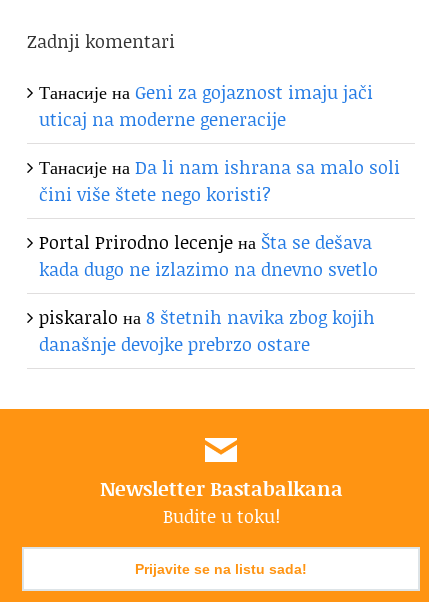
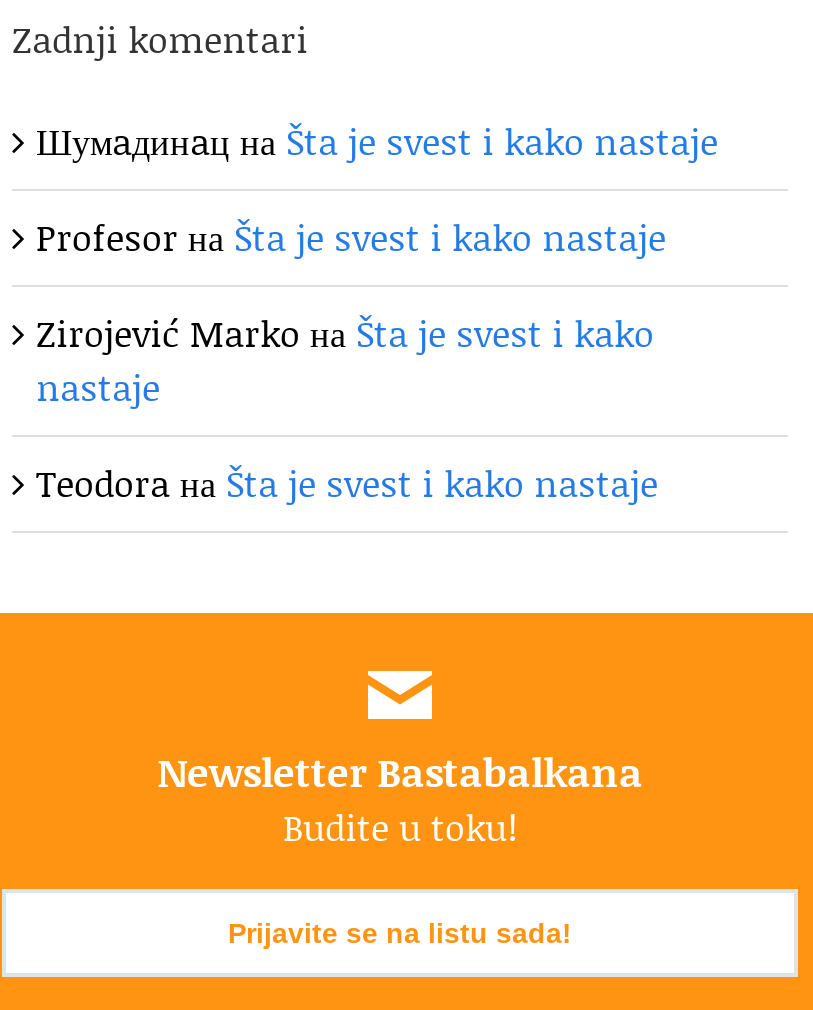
- Танасије на Geni za gojaznost imaju jači
- uticaj na moderne generacije
+ Шумaдинaц на Šta je svest i kako nastaje

- Танасије на Da li nam ishrana sa malo soli
- čini više štete nego koristi?
+ Profesor на Šta je svest i kako nastaje

- Portal Prirodno lecenje на Šta se dešava
- kada dugo ne izlazimo na dnevno svetlo
+ Zirojević Marko на Šta je svest i kako
+ nastaje

- piskaralo на 8 štetnih navika zbog kojih
- današnje devojke prebrzo ostare
+ Teodora на Šta je svest i kako nastaje
